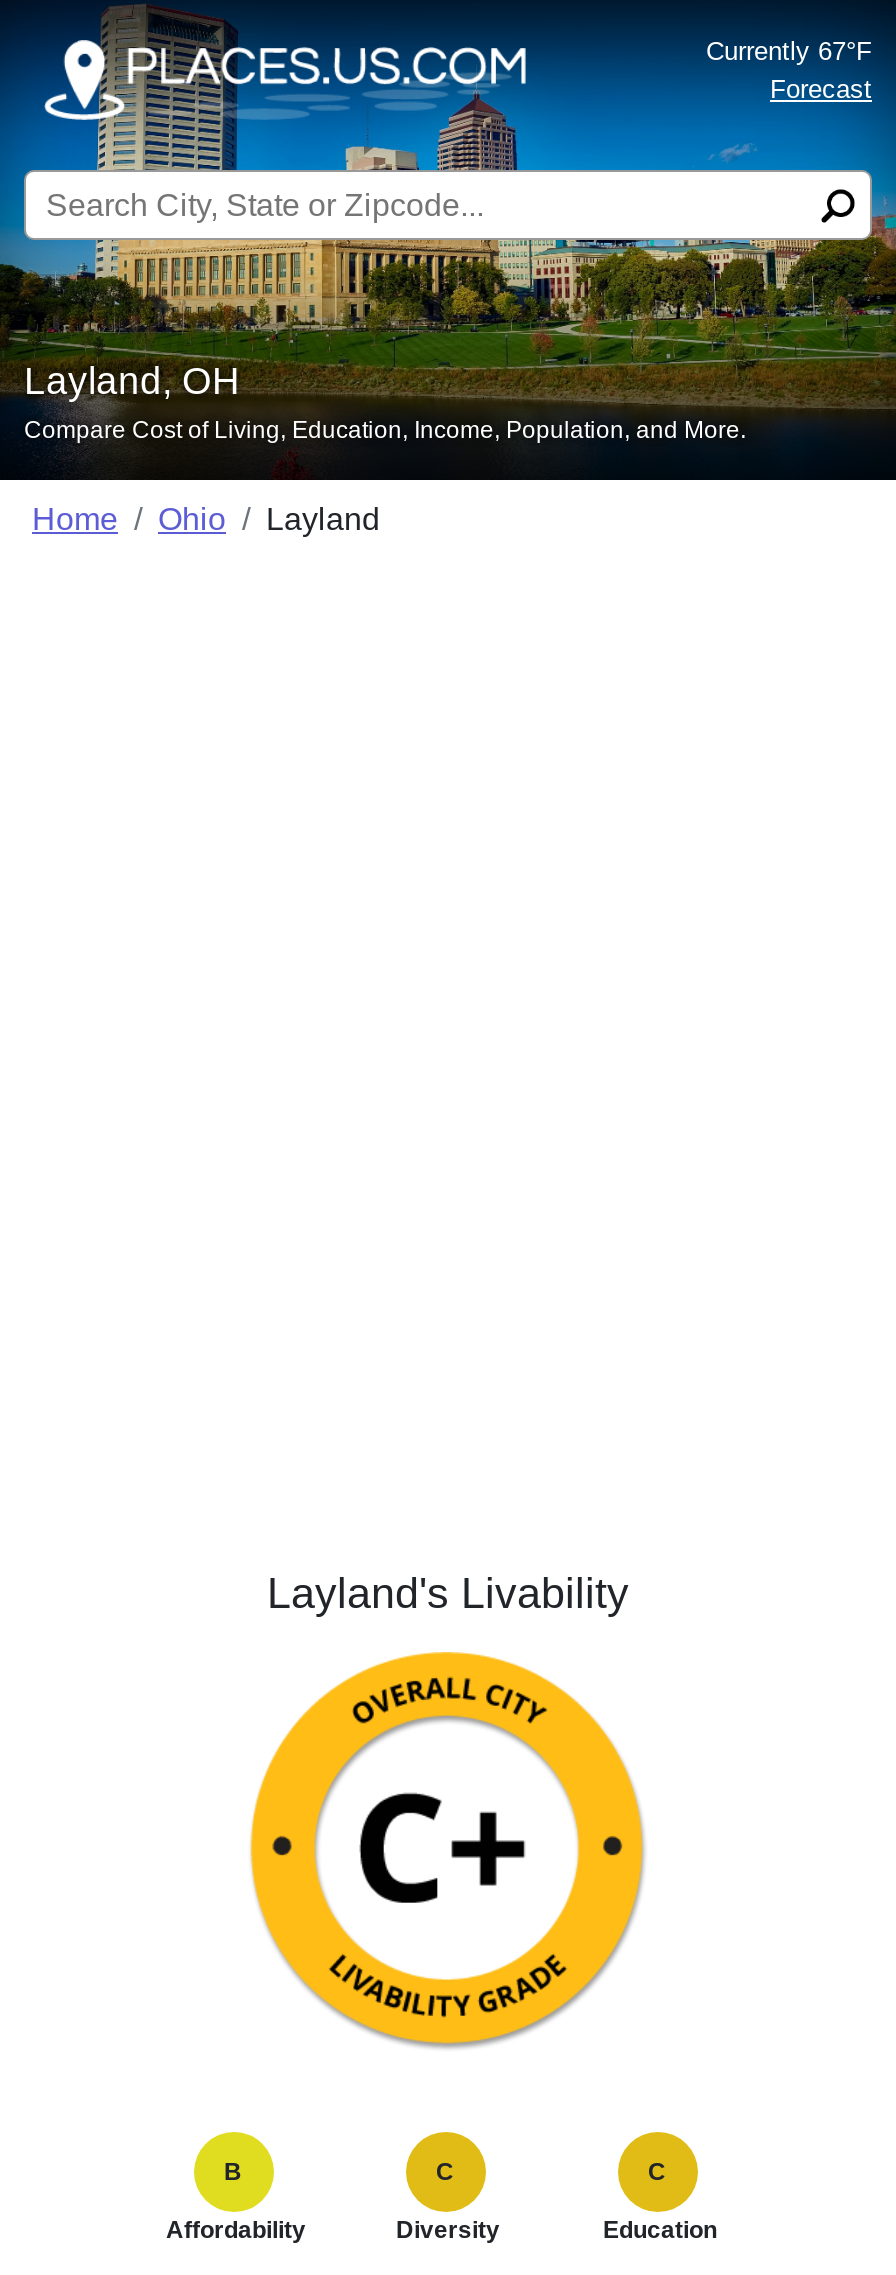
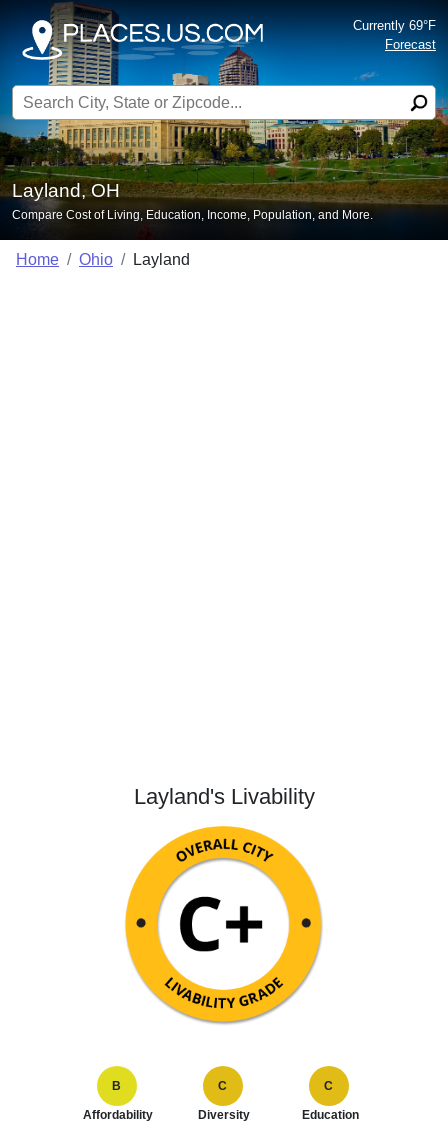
- Currently 67°F
+ Currently 69°F
